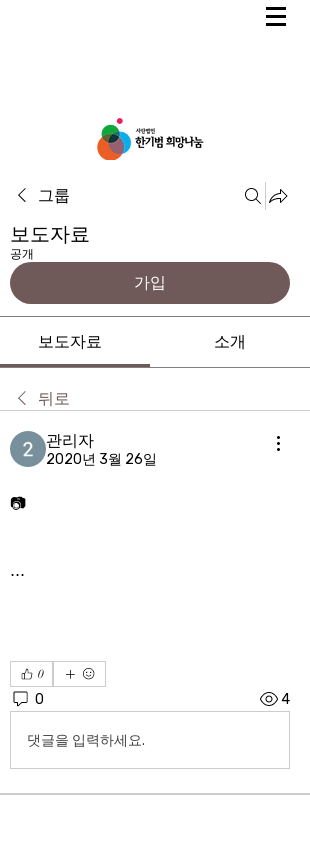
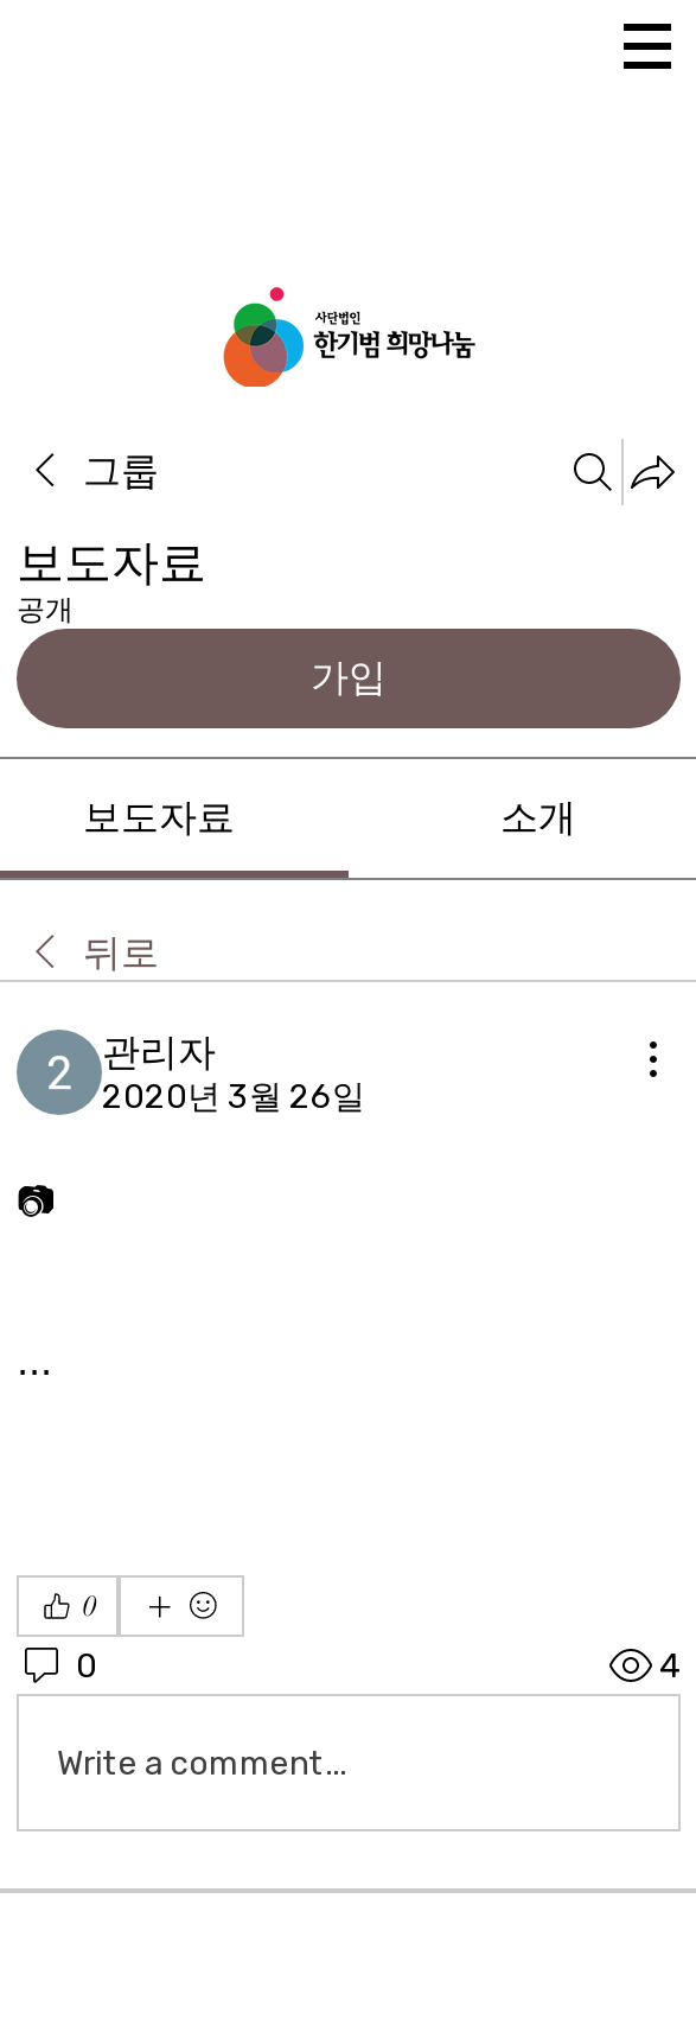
- 댓글을 입력하세요.
+ Write a comment...
